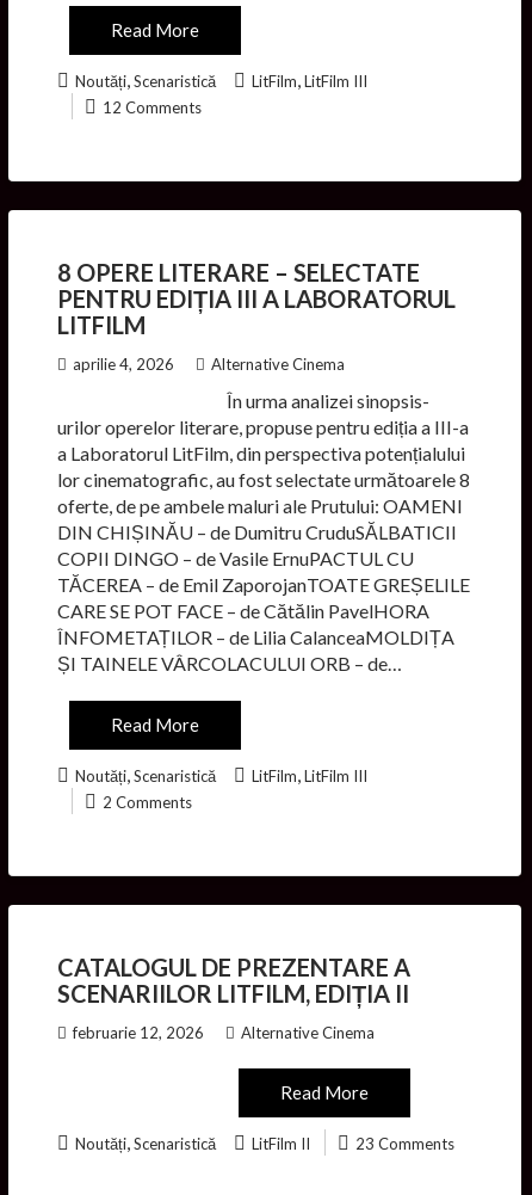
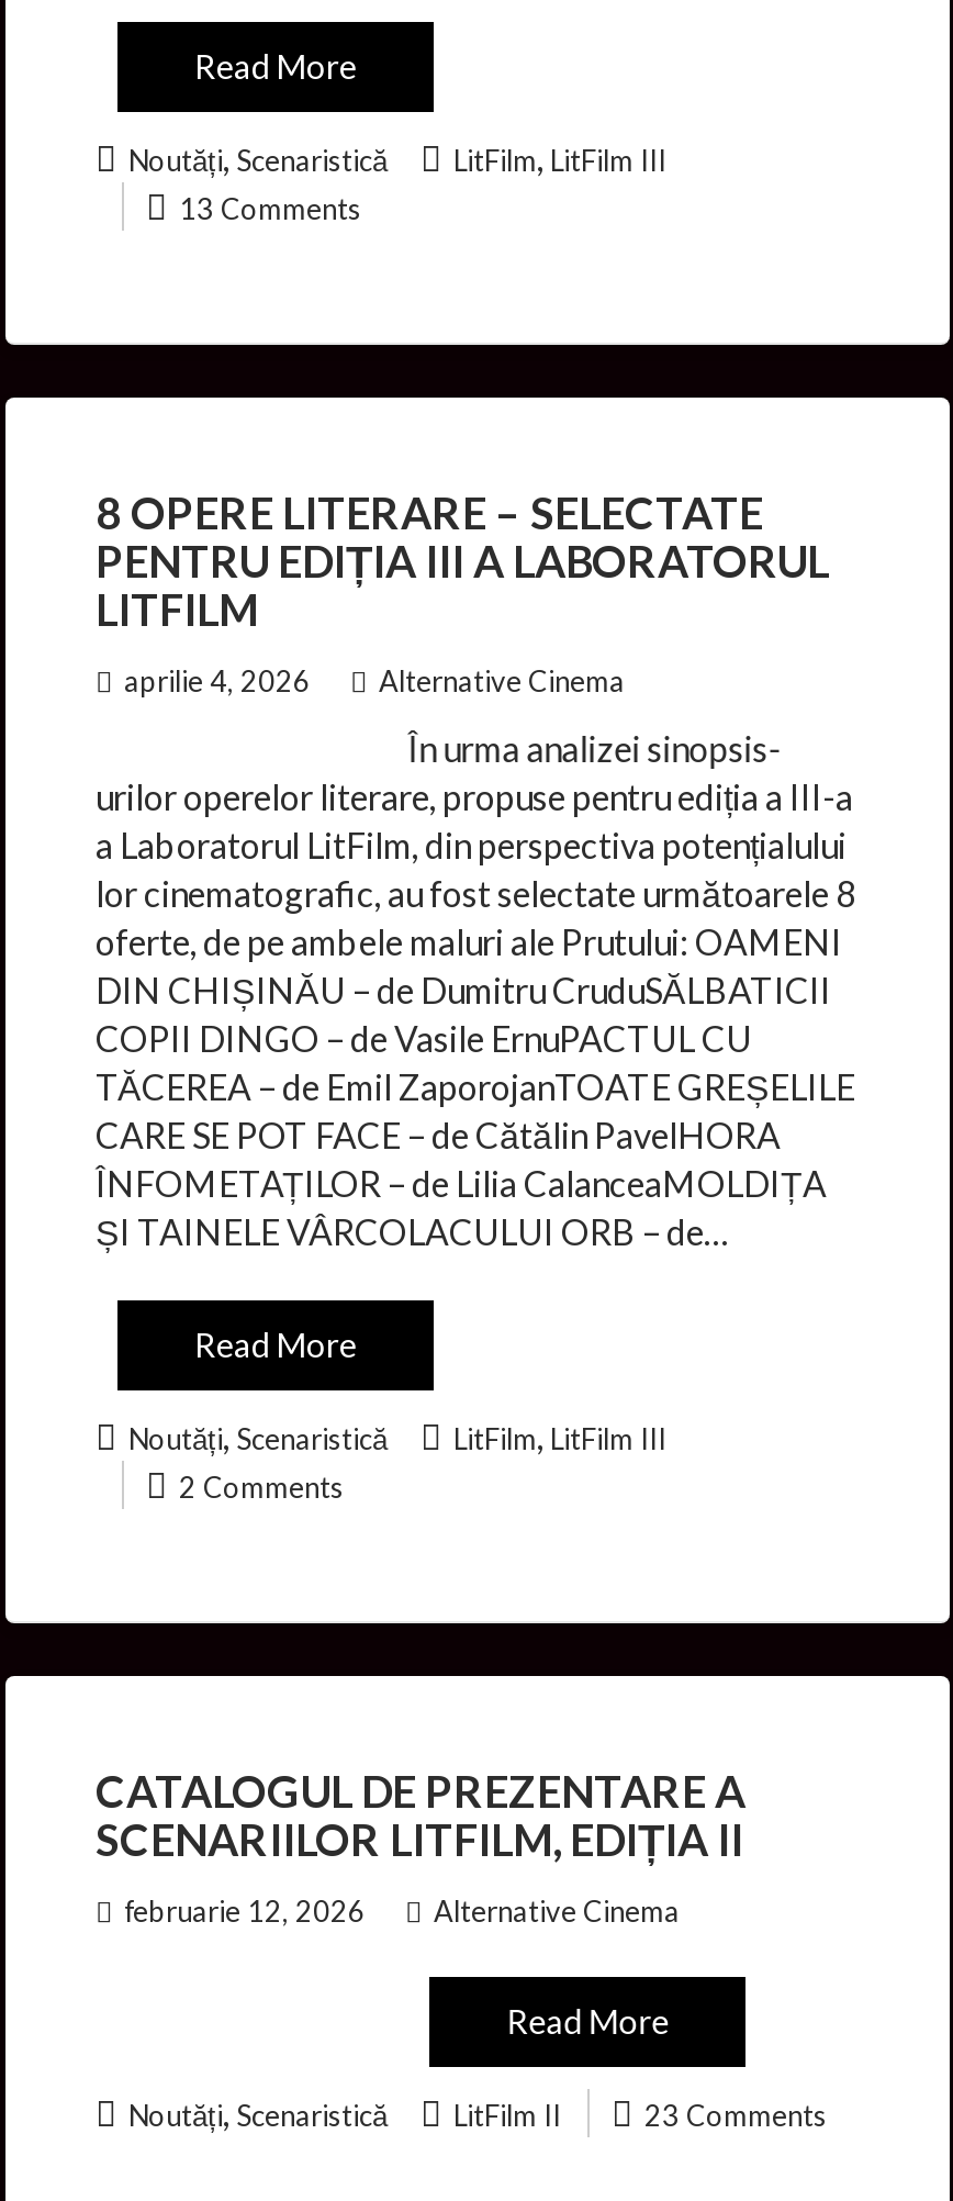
- 12 Comments
+ 13 Comments
